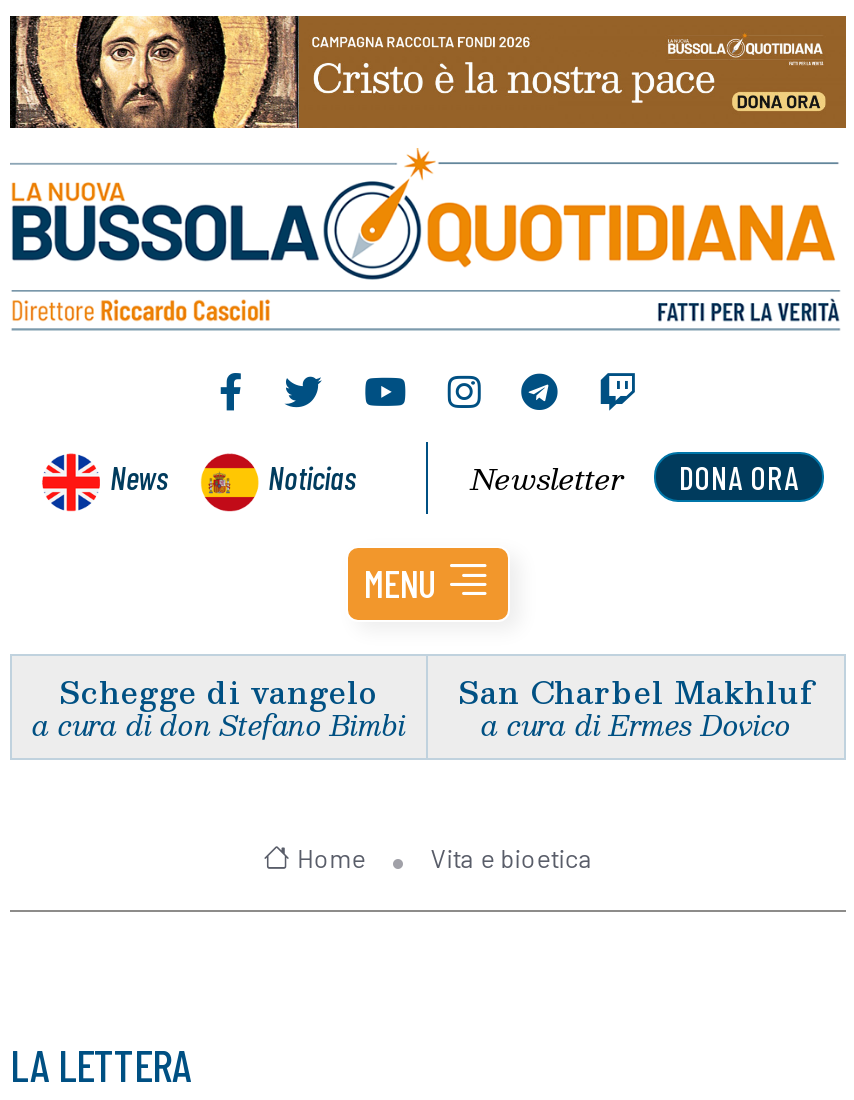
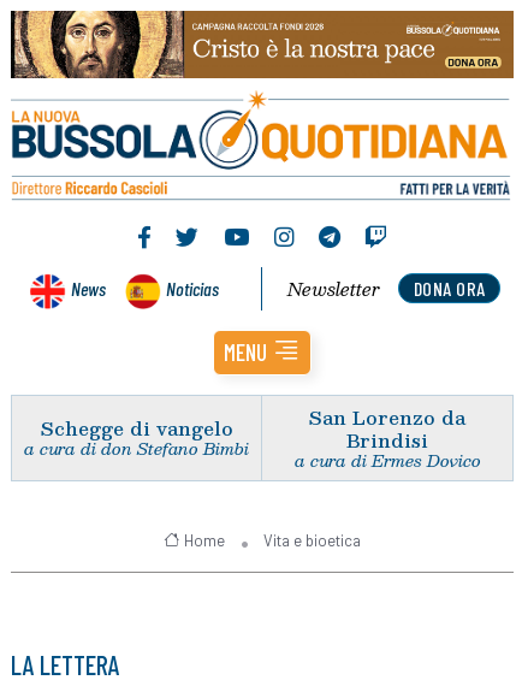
- San Charbel Makhluf
+ San Lorenzo da
+ Brindisi
